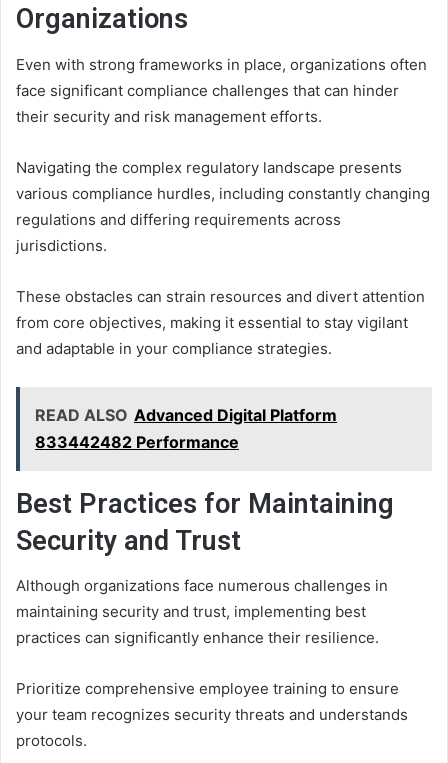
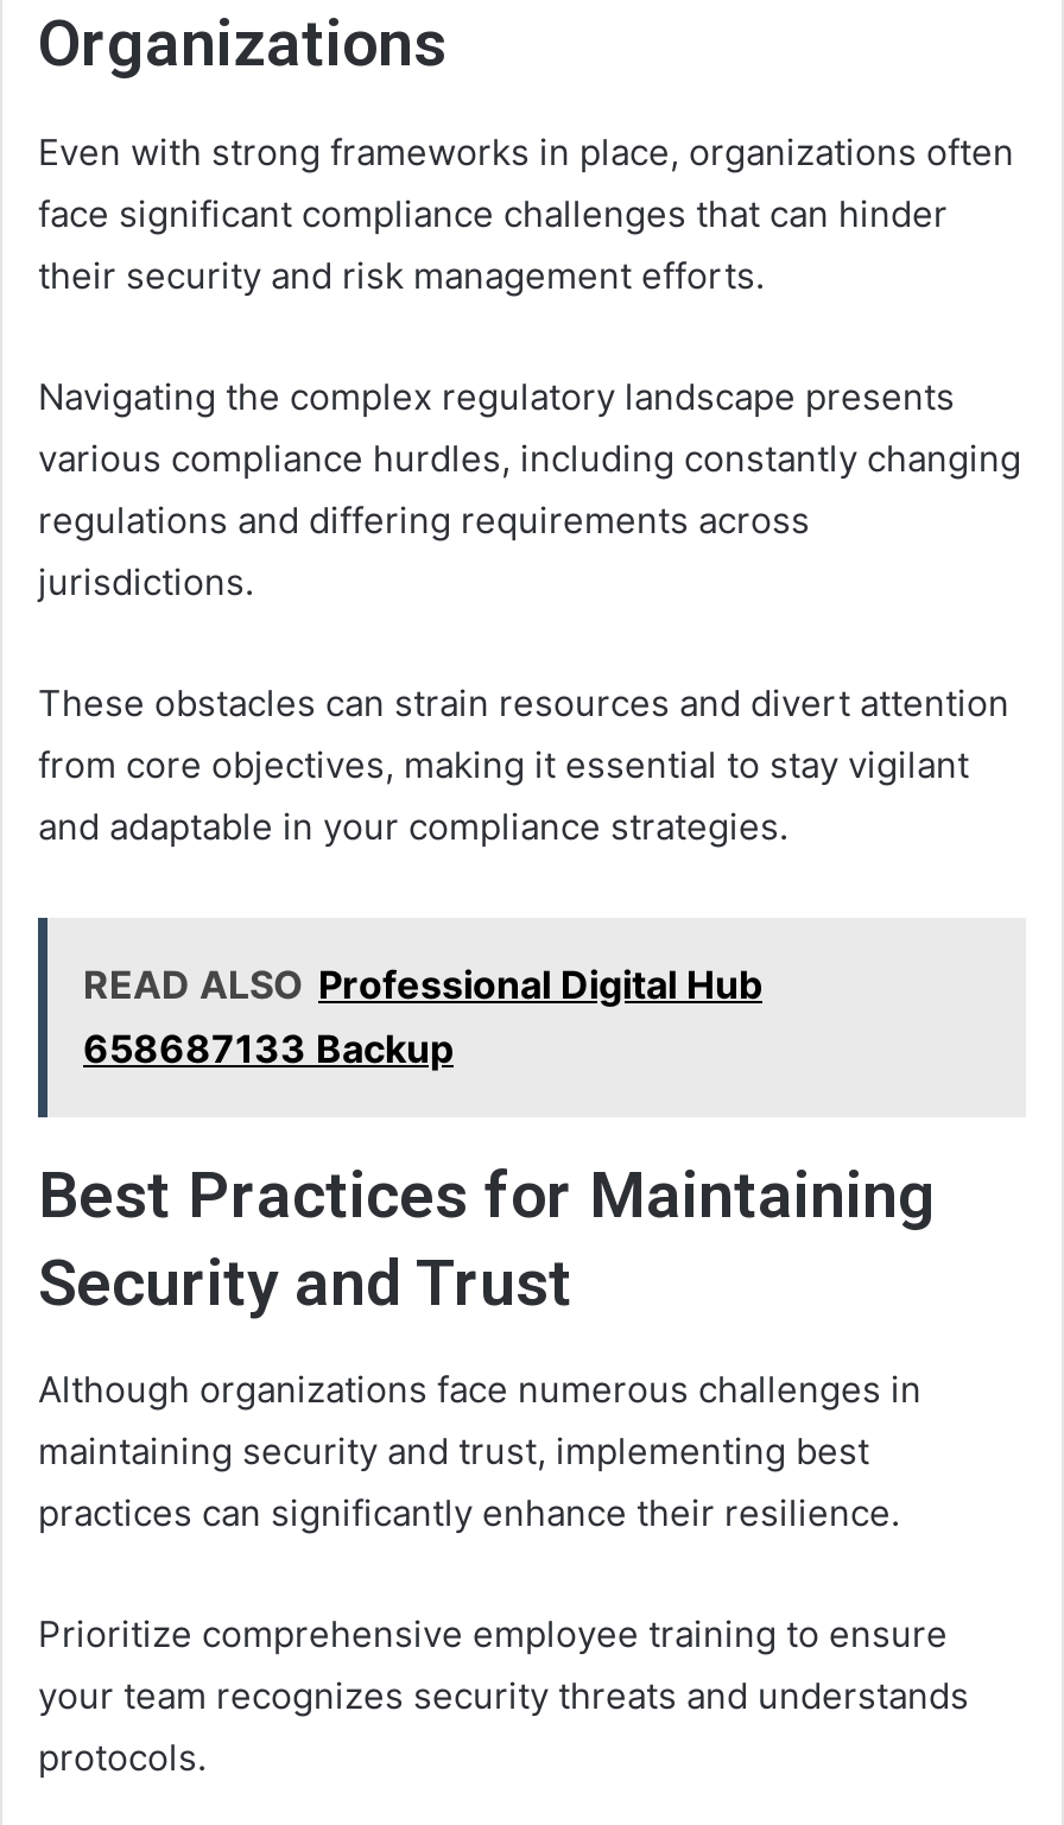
- READ ALSO Advanced Digital Platform
- 833442482 Performance
+ READ ALSO Professional Digital Hub
+ 658687133 Backup
